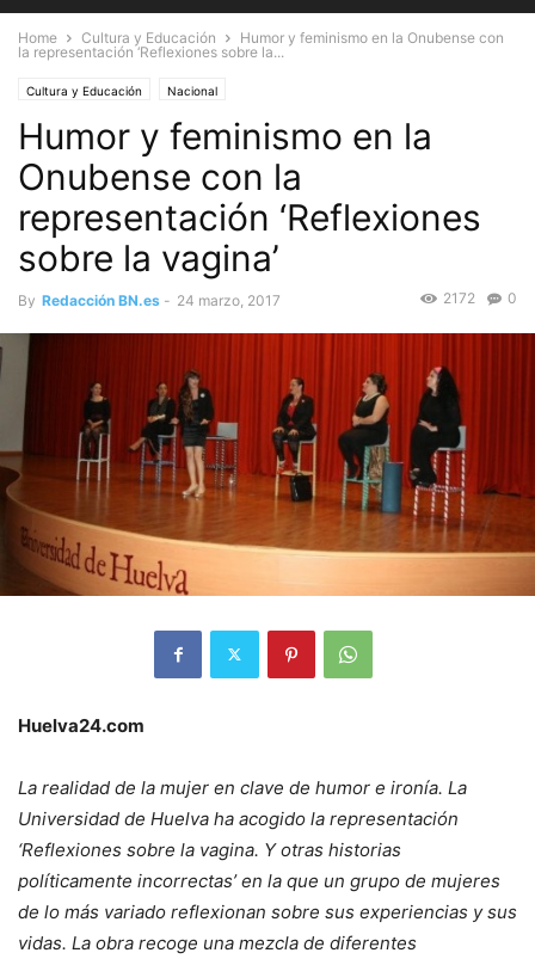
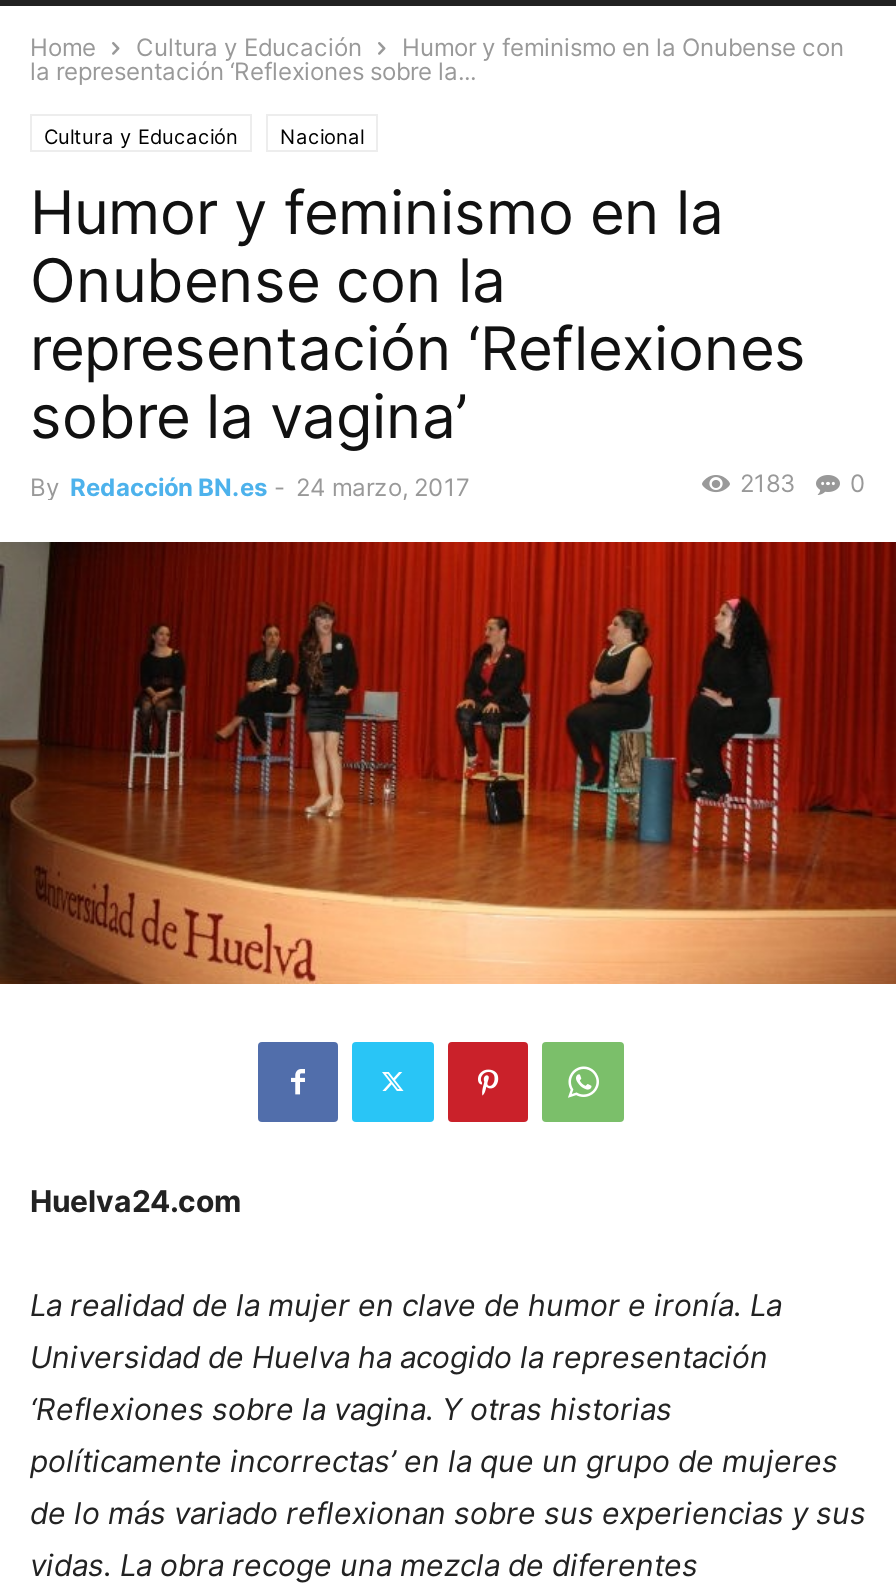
- 2172 0
+ 2183 0
